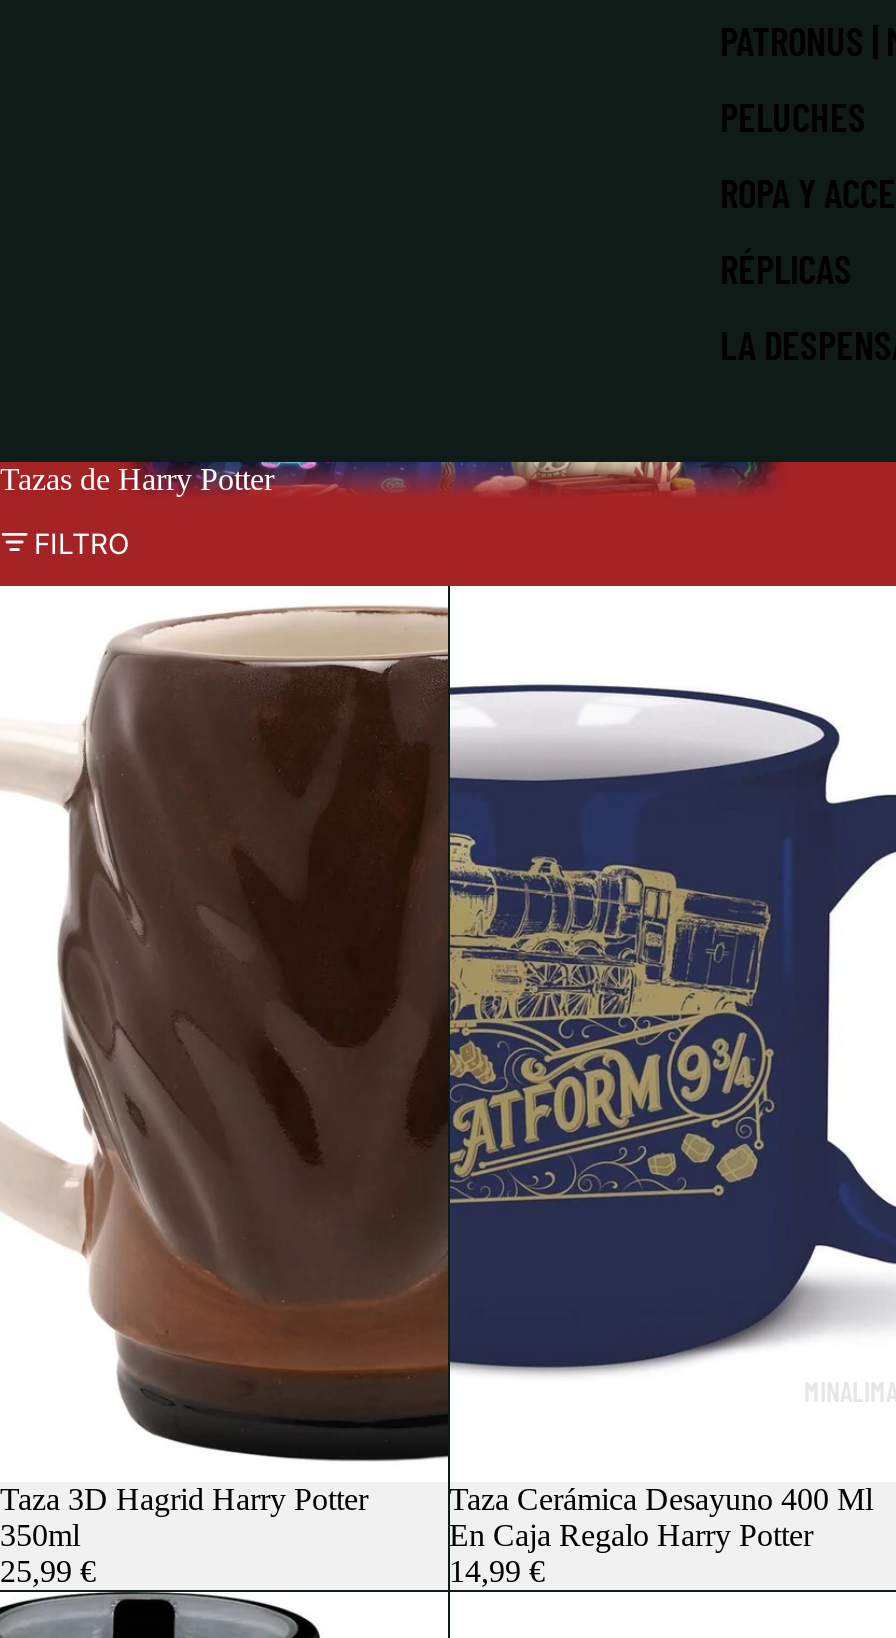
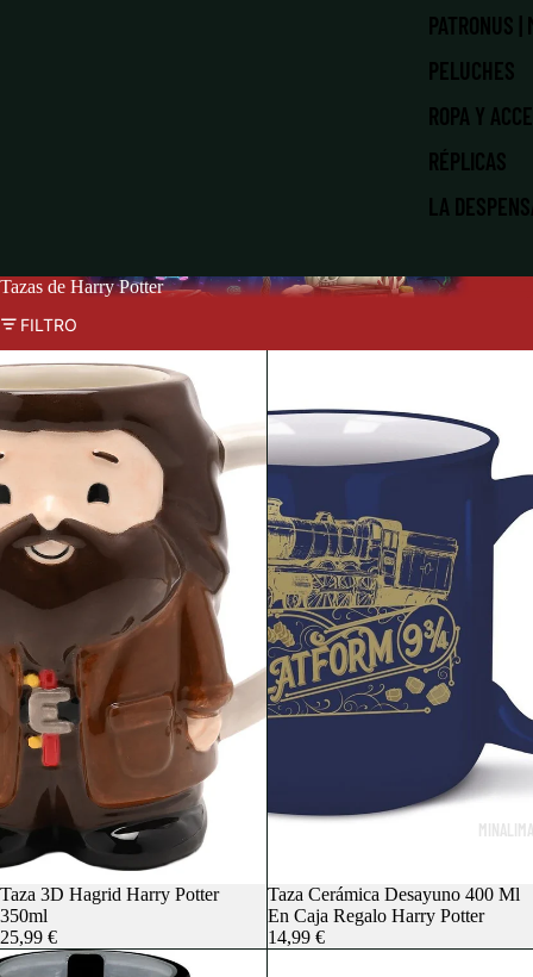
- [image]
+ [image]
